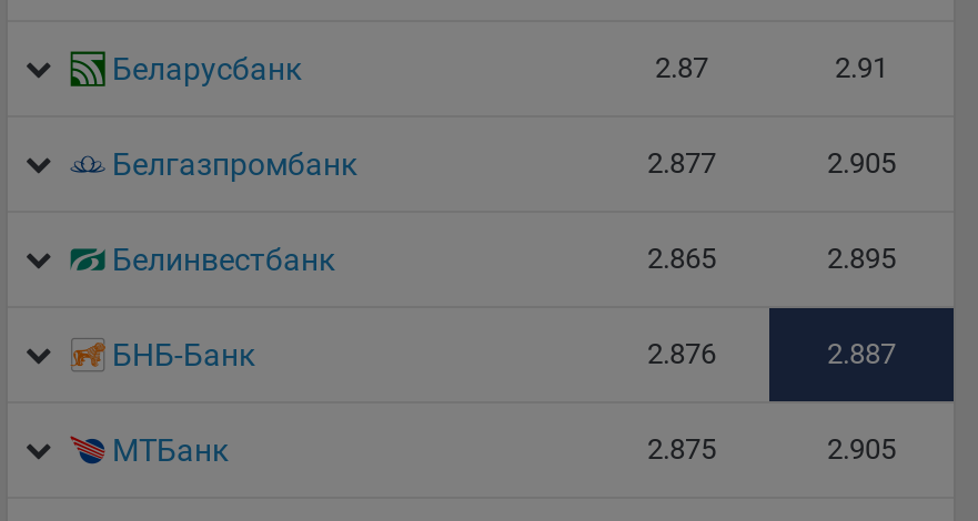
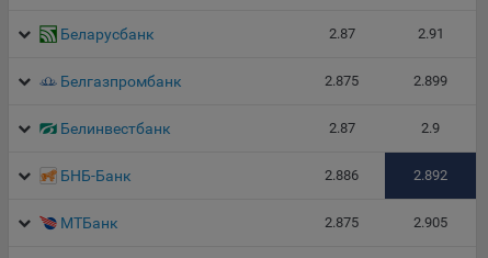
- 2.877
+ 2.875

- 2.905
+ 2.899

- 2.865
+ 2.87

- 2.895
+ 2.9

- 2.876
+ 2.886

- 2.887
+ 2.892
